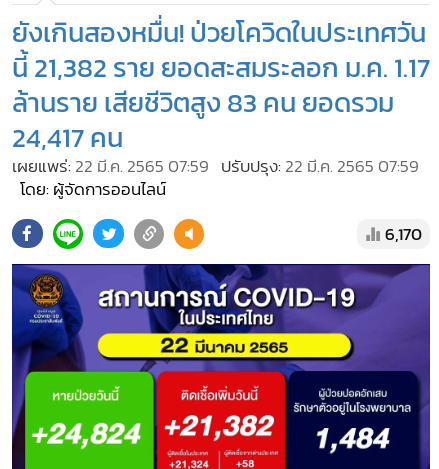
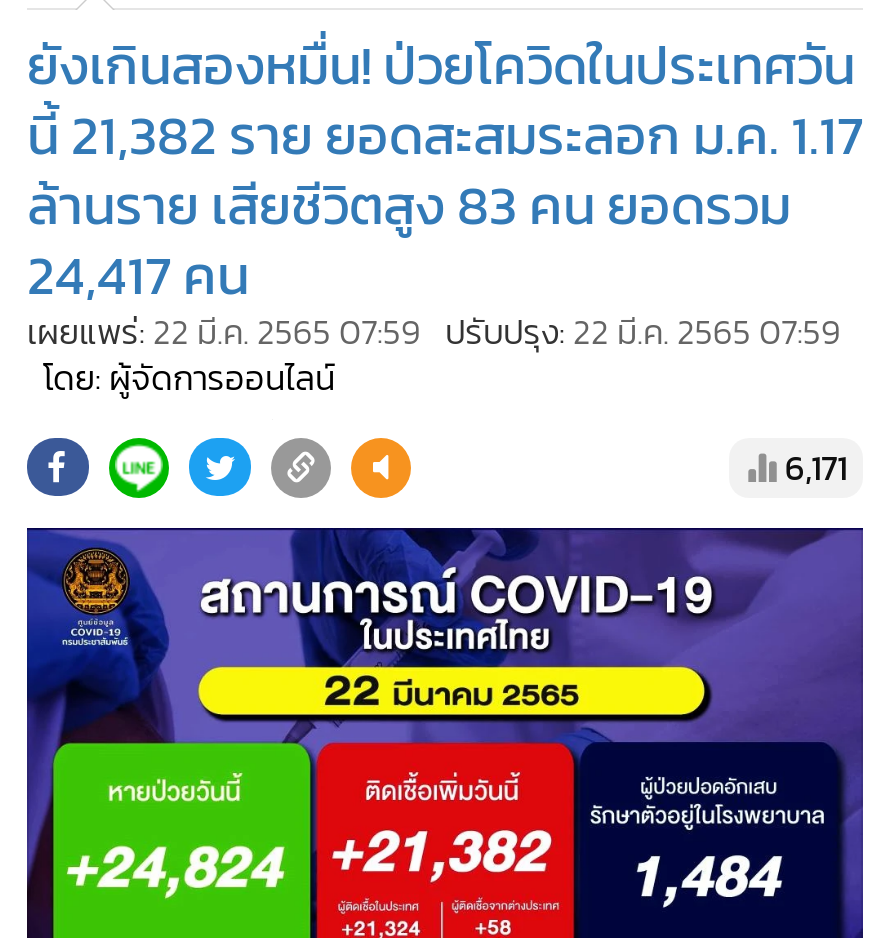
- 6,170
+ 6,171
